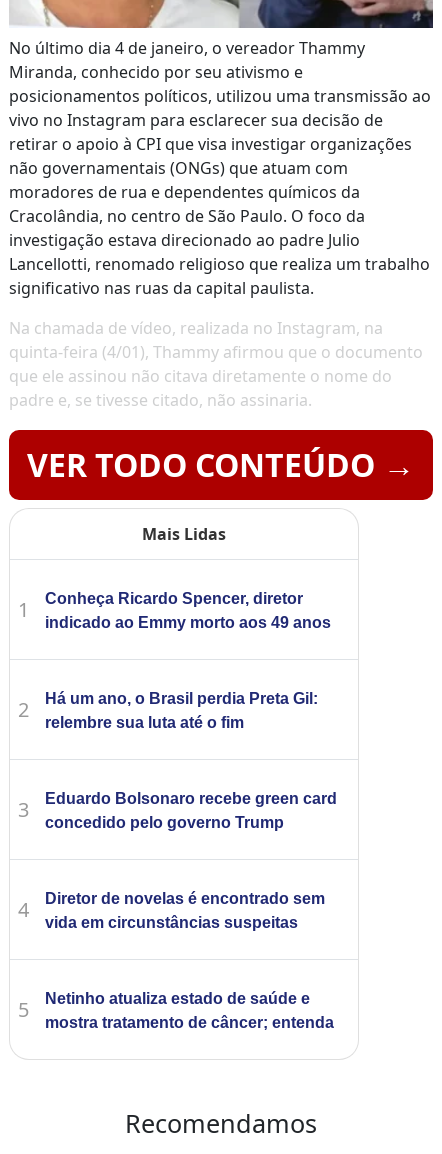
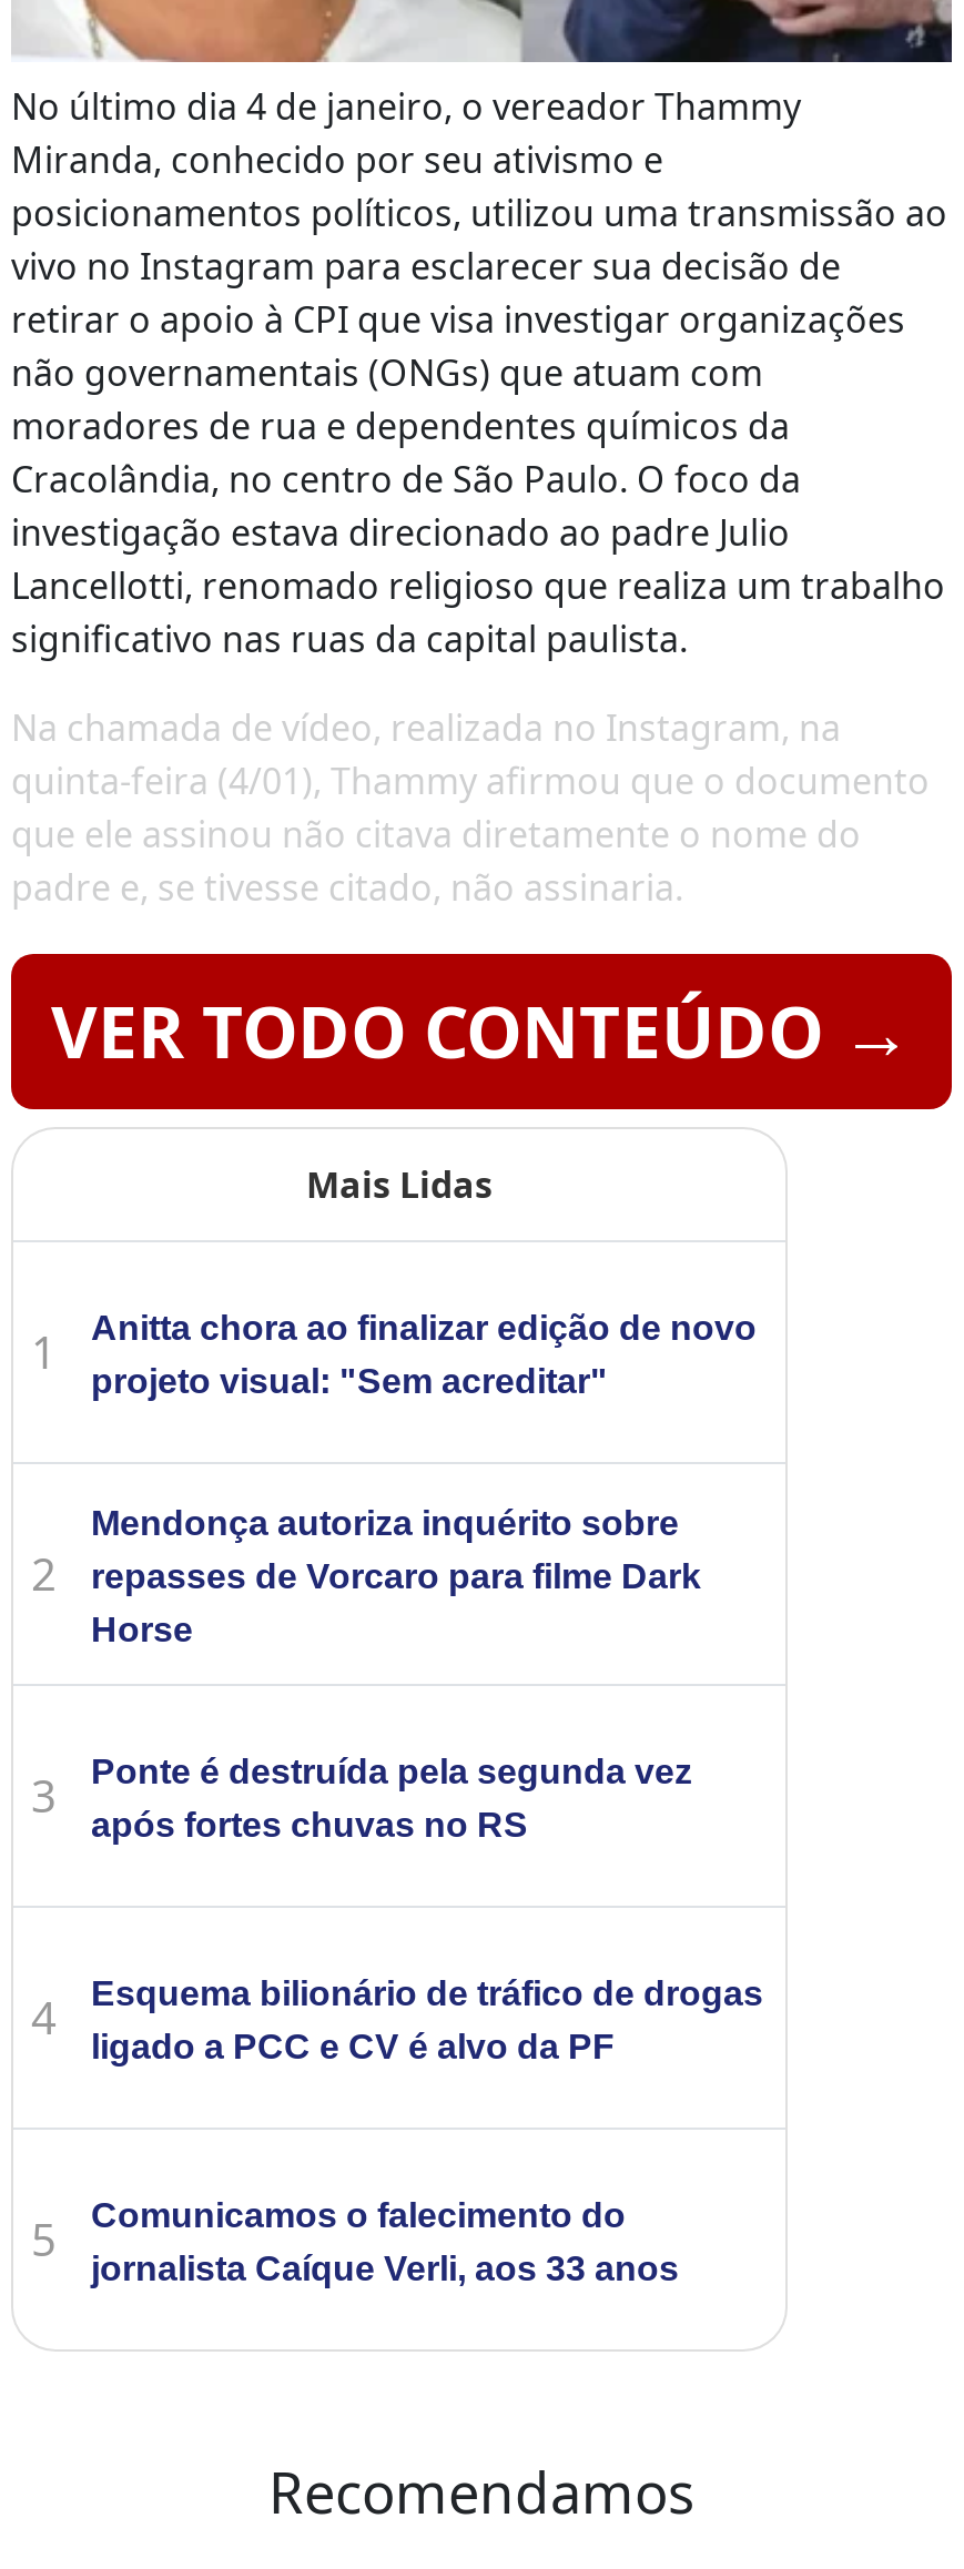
- Conheça Ricardo Spencer, diretor
- indicado ao Emmy morto aos 49 anos
+ Anitta chora ao finalizar edição de novo
+ projeto visual: "Sem acreditar"

- Há um ano, o Brasil perdia Preta Gil:
- relembre sua luta até o fim
+ Mendonça autoriza inquérito sobre
+ repasses de Vorcaro para filme Dark
+ Horse

- Eduardo Bolsonaro recebe green card
- concedido pelo governo Trump
+ Ponte é destruída pela segunda vez
+ após fortes chuvas no RS

- Diretor de novelas é encontrado sem
- vida em circunstâncias suspeitas
+ Esquema bilionário de tráfico de drogas
+ ligado a PCC e CV é alvo da PF

- Netinho atualiza estado de saúde e
- mostra tratamento de câncer; entenda
+ Comunicamos o falecimento do
+ jornalista Caíque Verli, aos 33 anos
